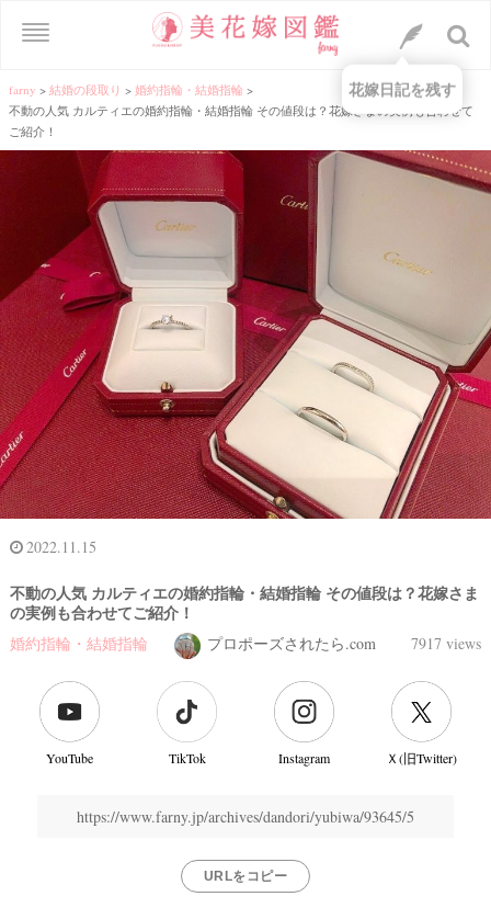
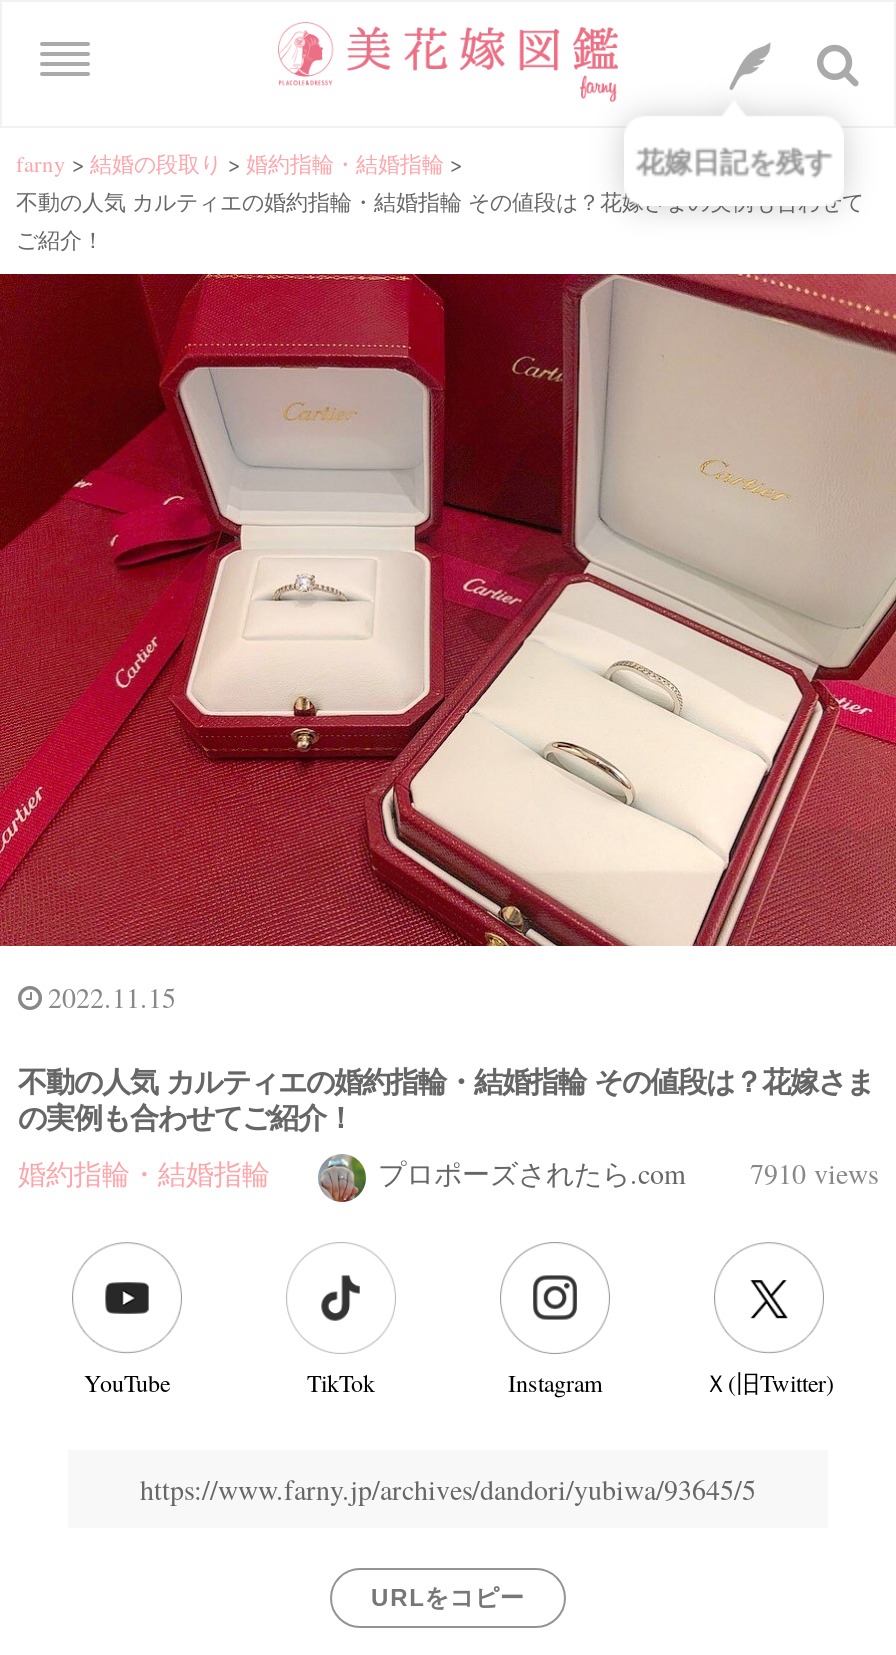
- プロポーズされたら.com 7917 views
+ プロポーズされたら.com 7910 views
